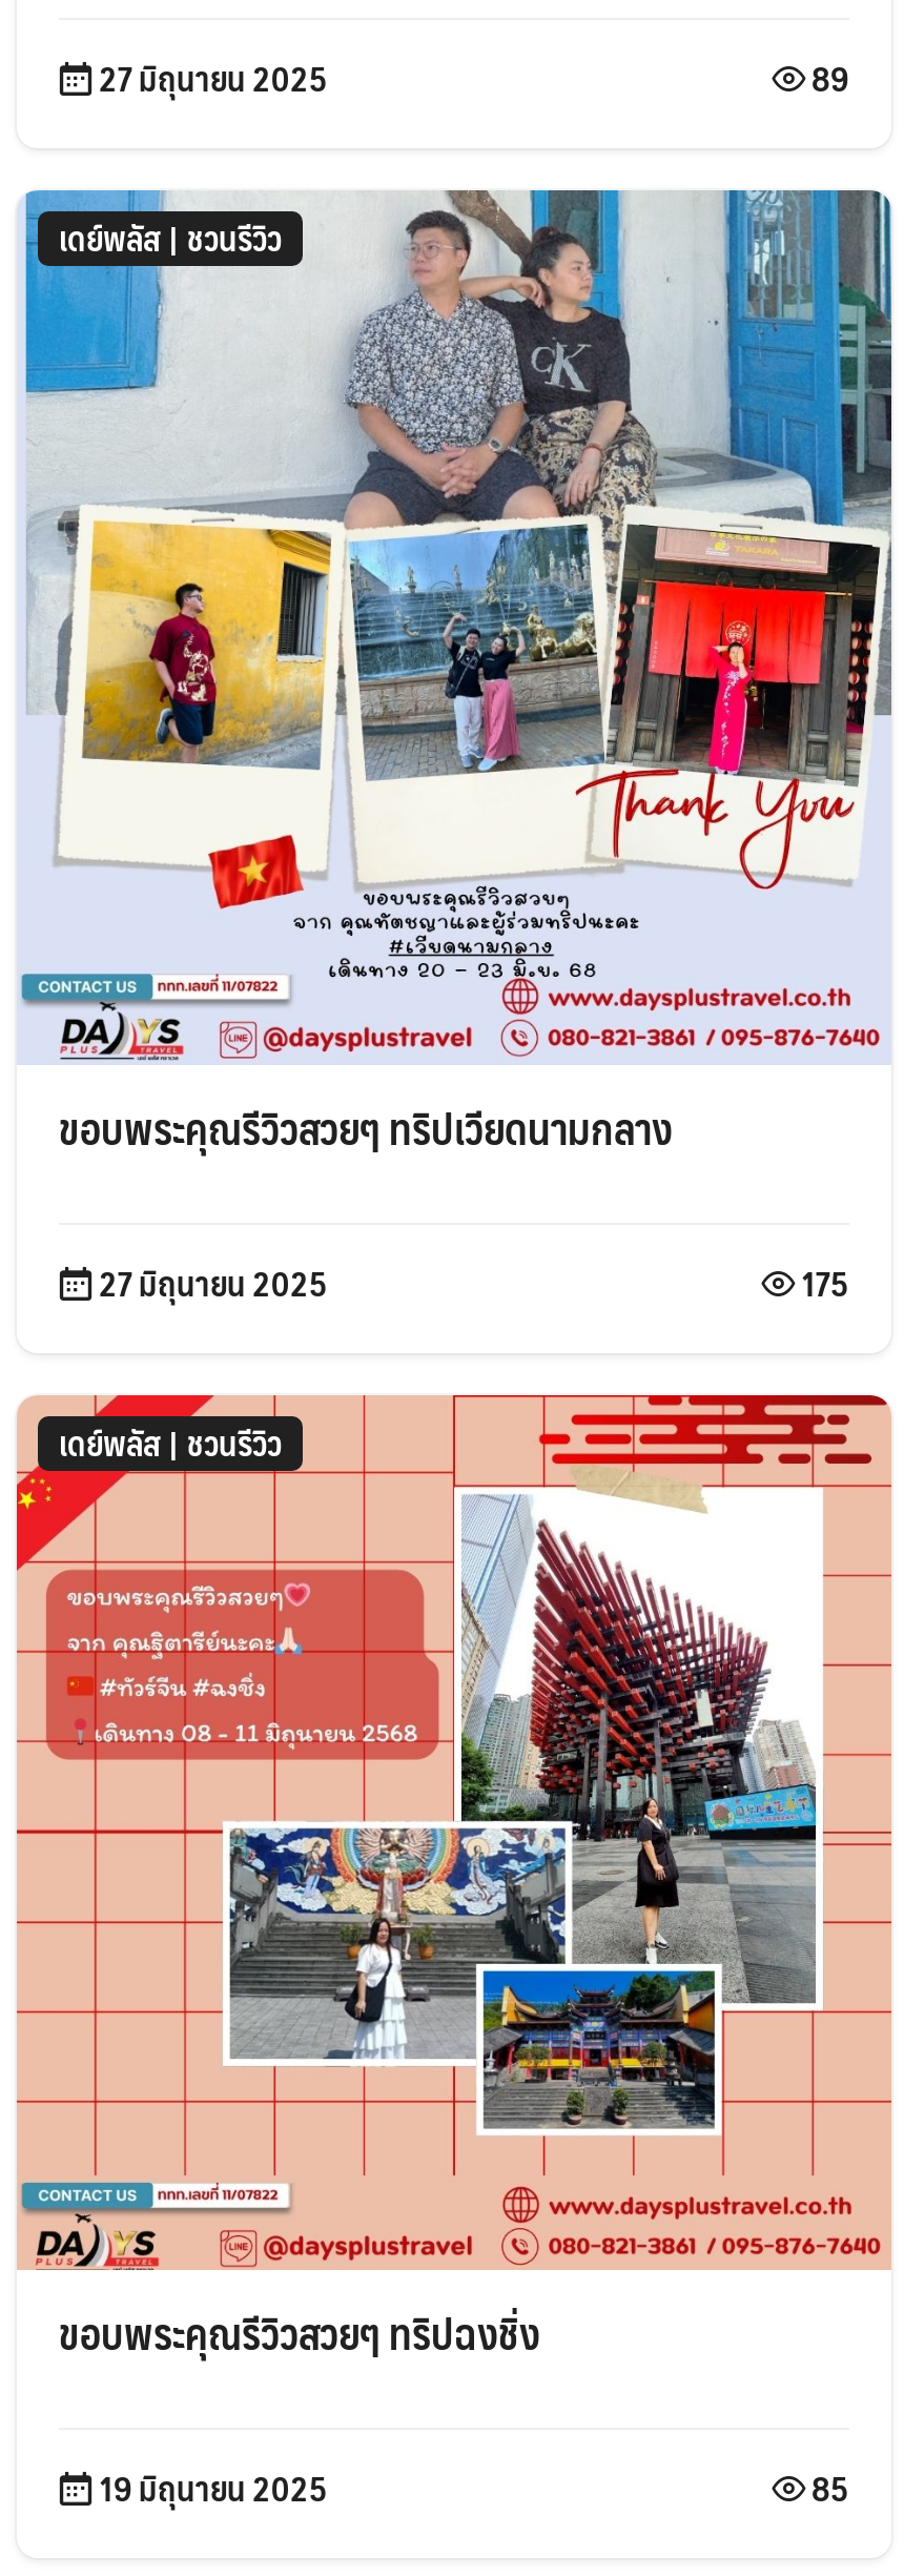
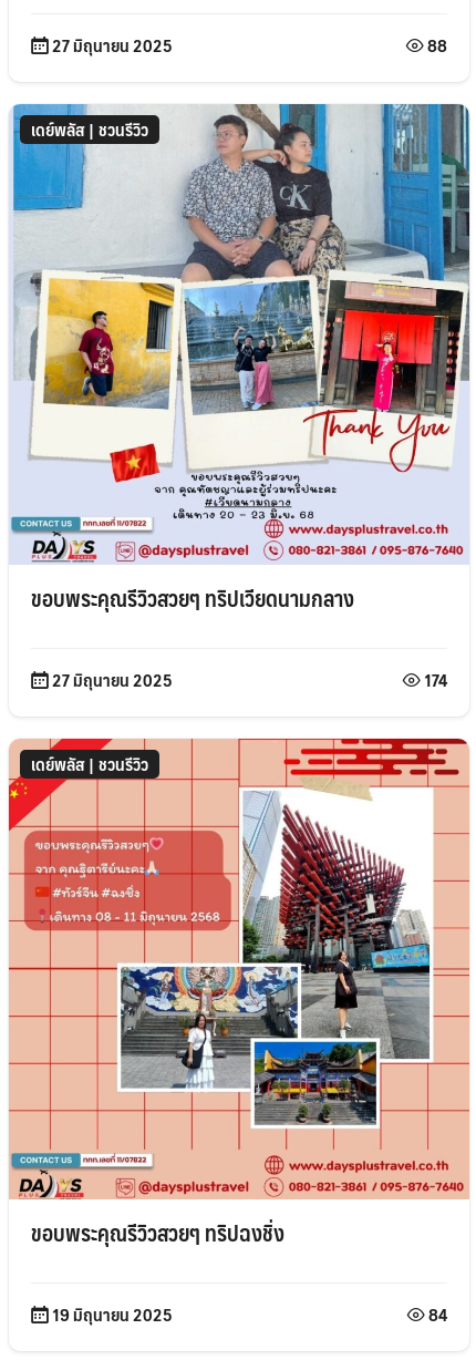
- 89
+ 88

- 175
+ 174

- 85
+ 84
